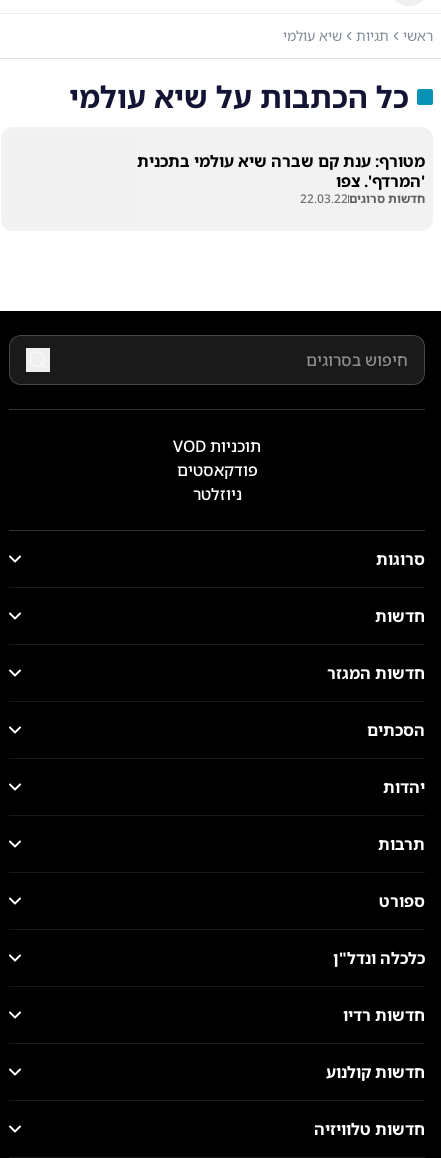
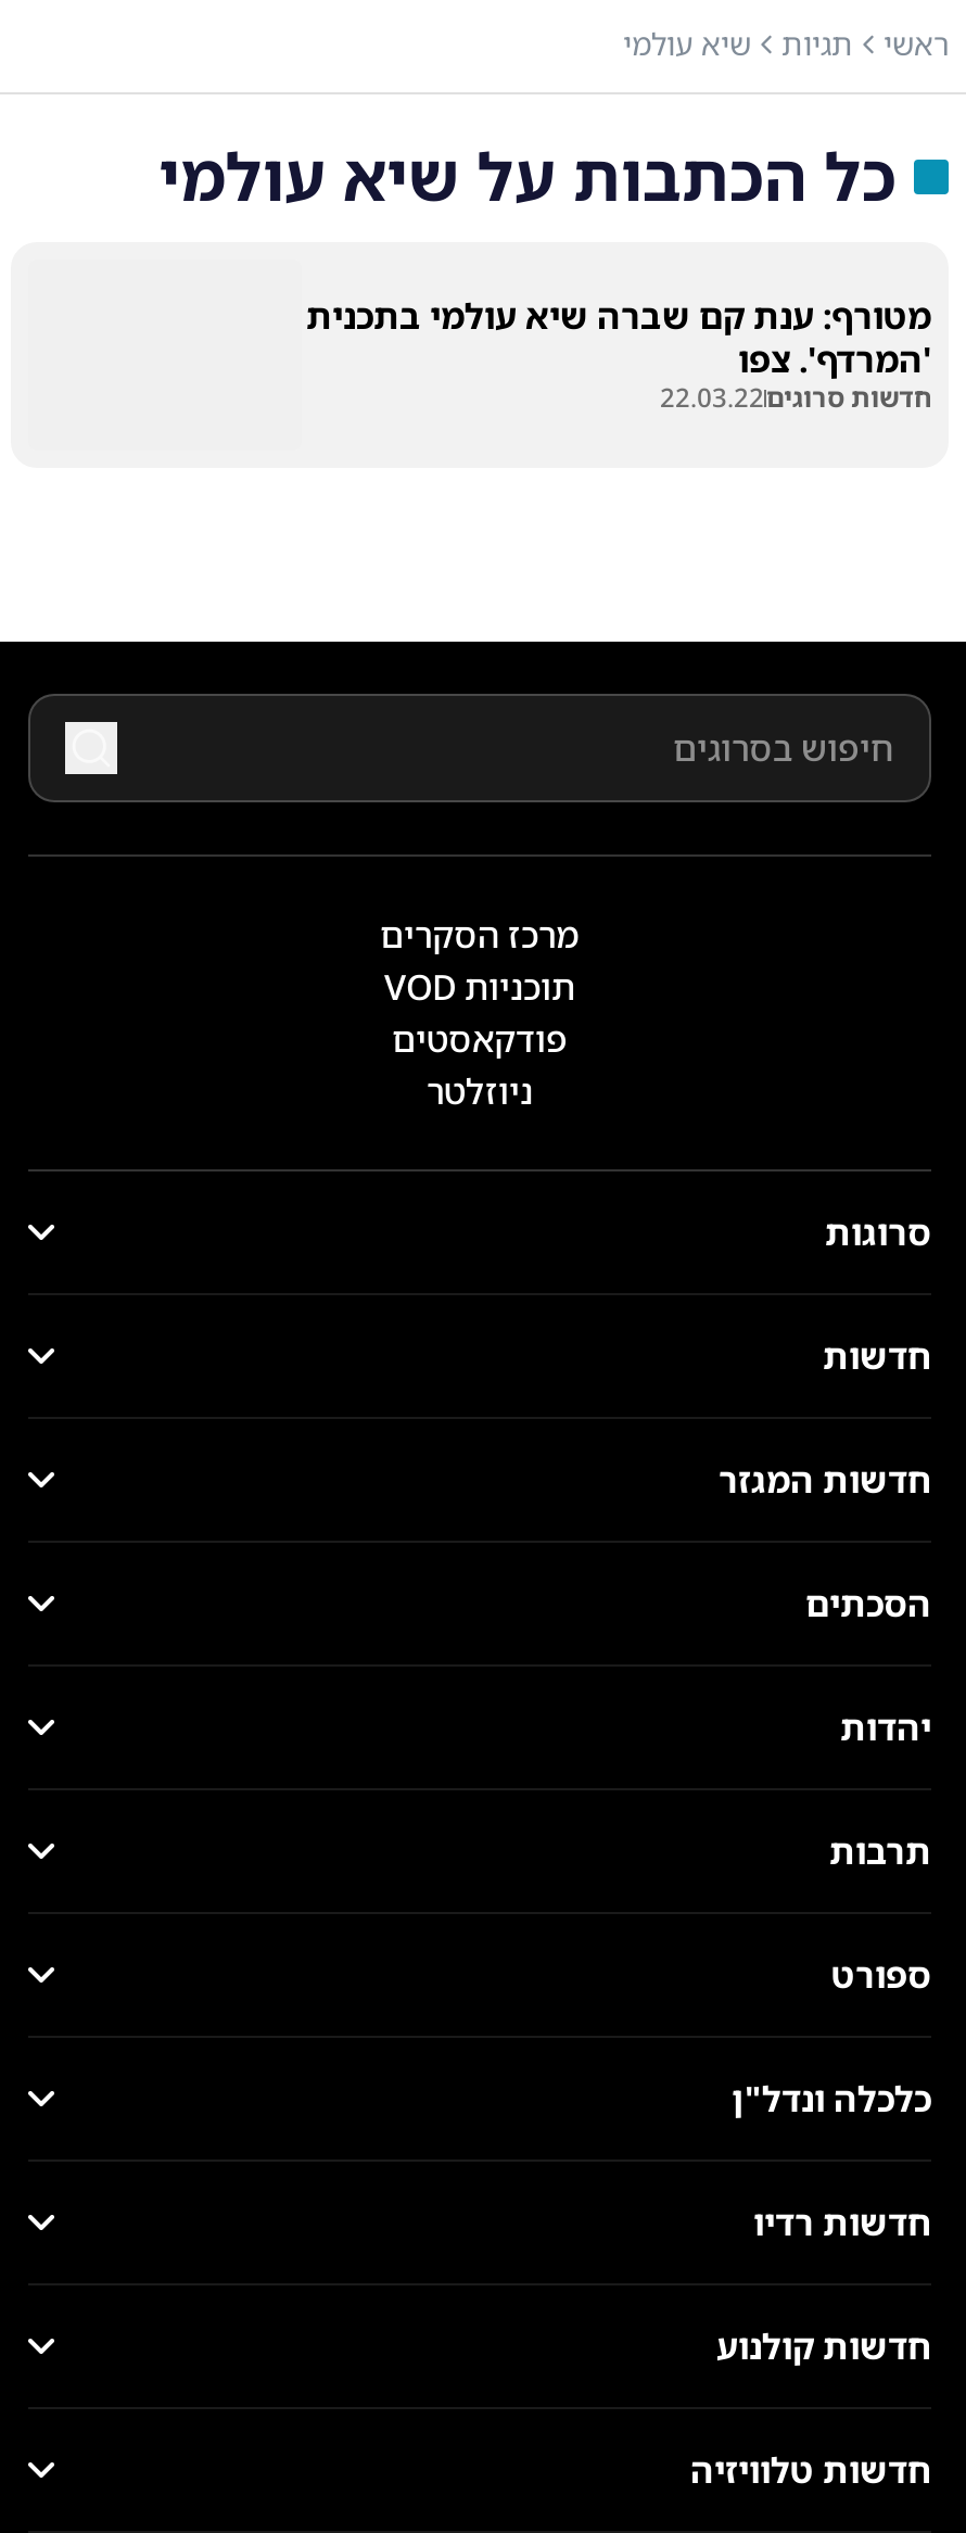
+ מרכז הסקרים
